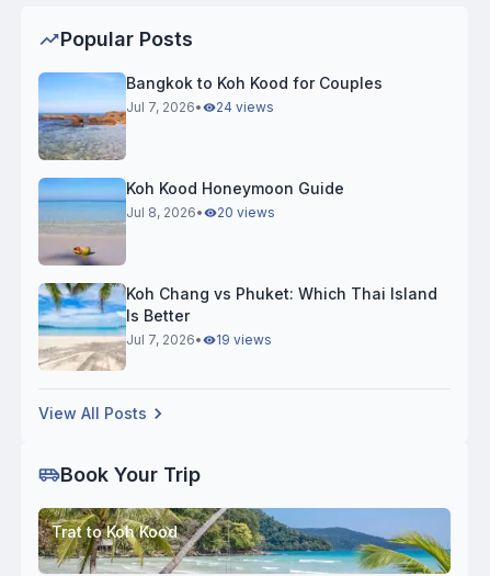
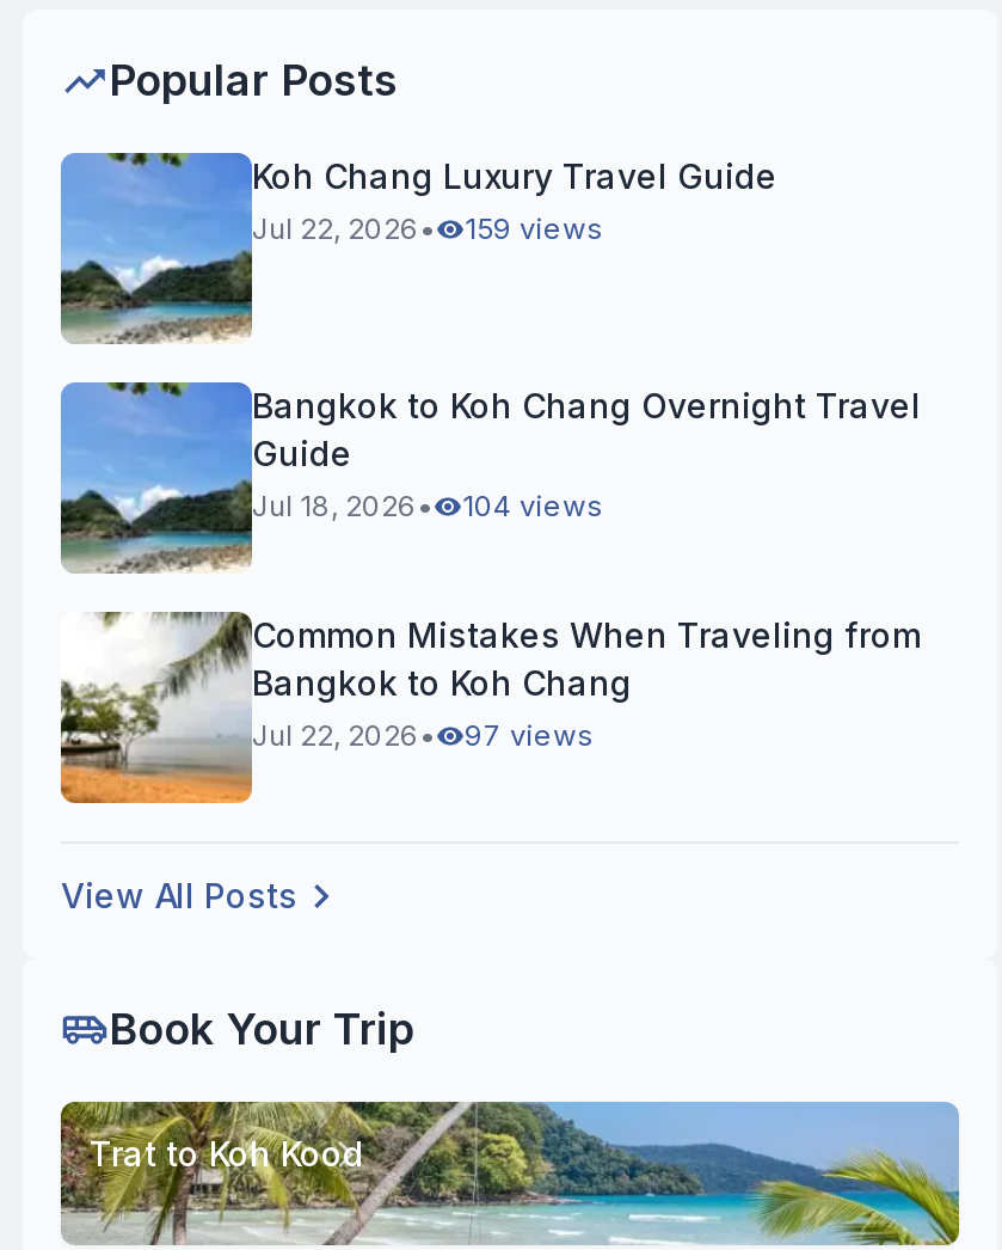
- [image]
- Bangkok to Koh Kood for Couples
- Jul 7, 2026 •
- 24 views
+ [image]
+ Koh Chang Luxury Travel Guide
+ Jul 22, 2026 •
+ 159 views

- [image]
- Koh Kood Honeymoon Guide
- Jul 8, 2026•
- 20 views
+ [image]
+ Bangkok to Koh Chang Overnight Travel
+ Guide
+ Jul 18, 2026 •
+ 104 views

- [image]
- Koh Chang vs Phuket: Which Thai Island
- Is Better
- Jul 7, 2026 •
- 19 views
+ [image]
+ Common Mistakes When Traveling from
+ Bangkok to Koh Chang
+ Jul 22, 2026 •
+ 97 views
